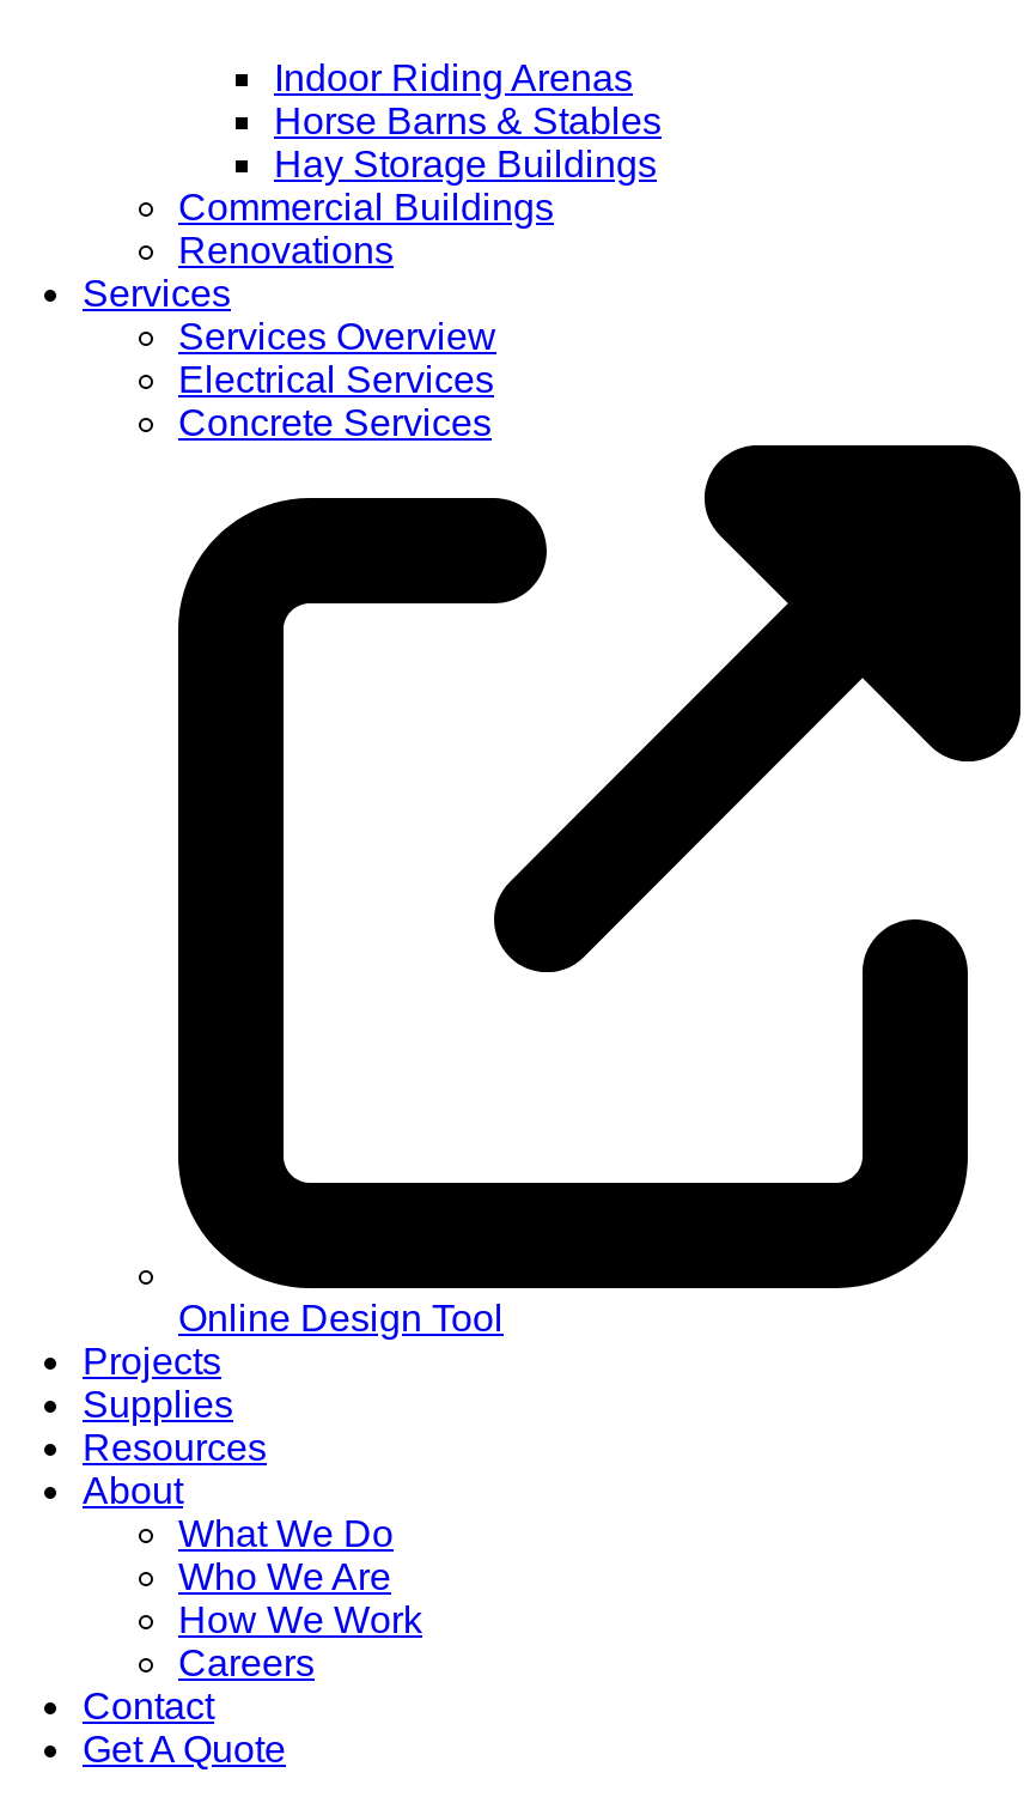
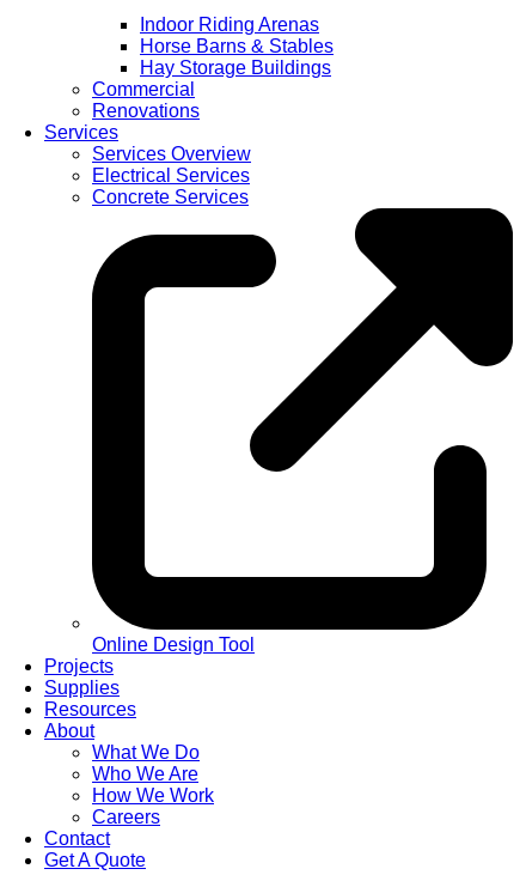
- Commercial Buildings
+ Commercial
